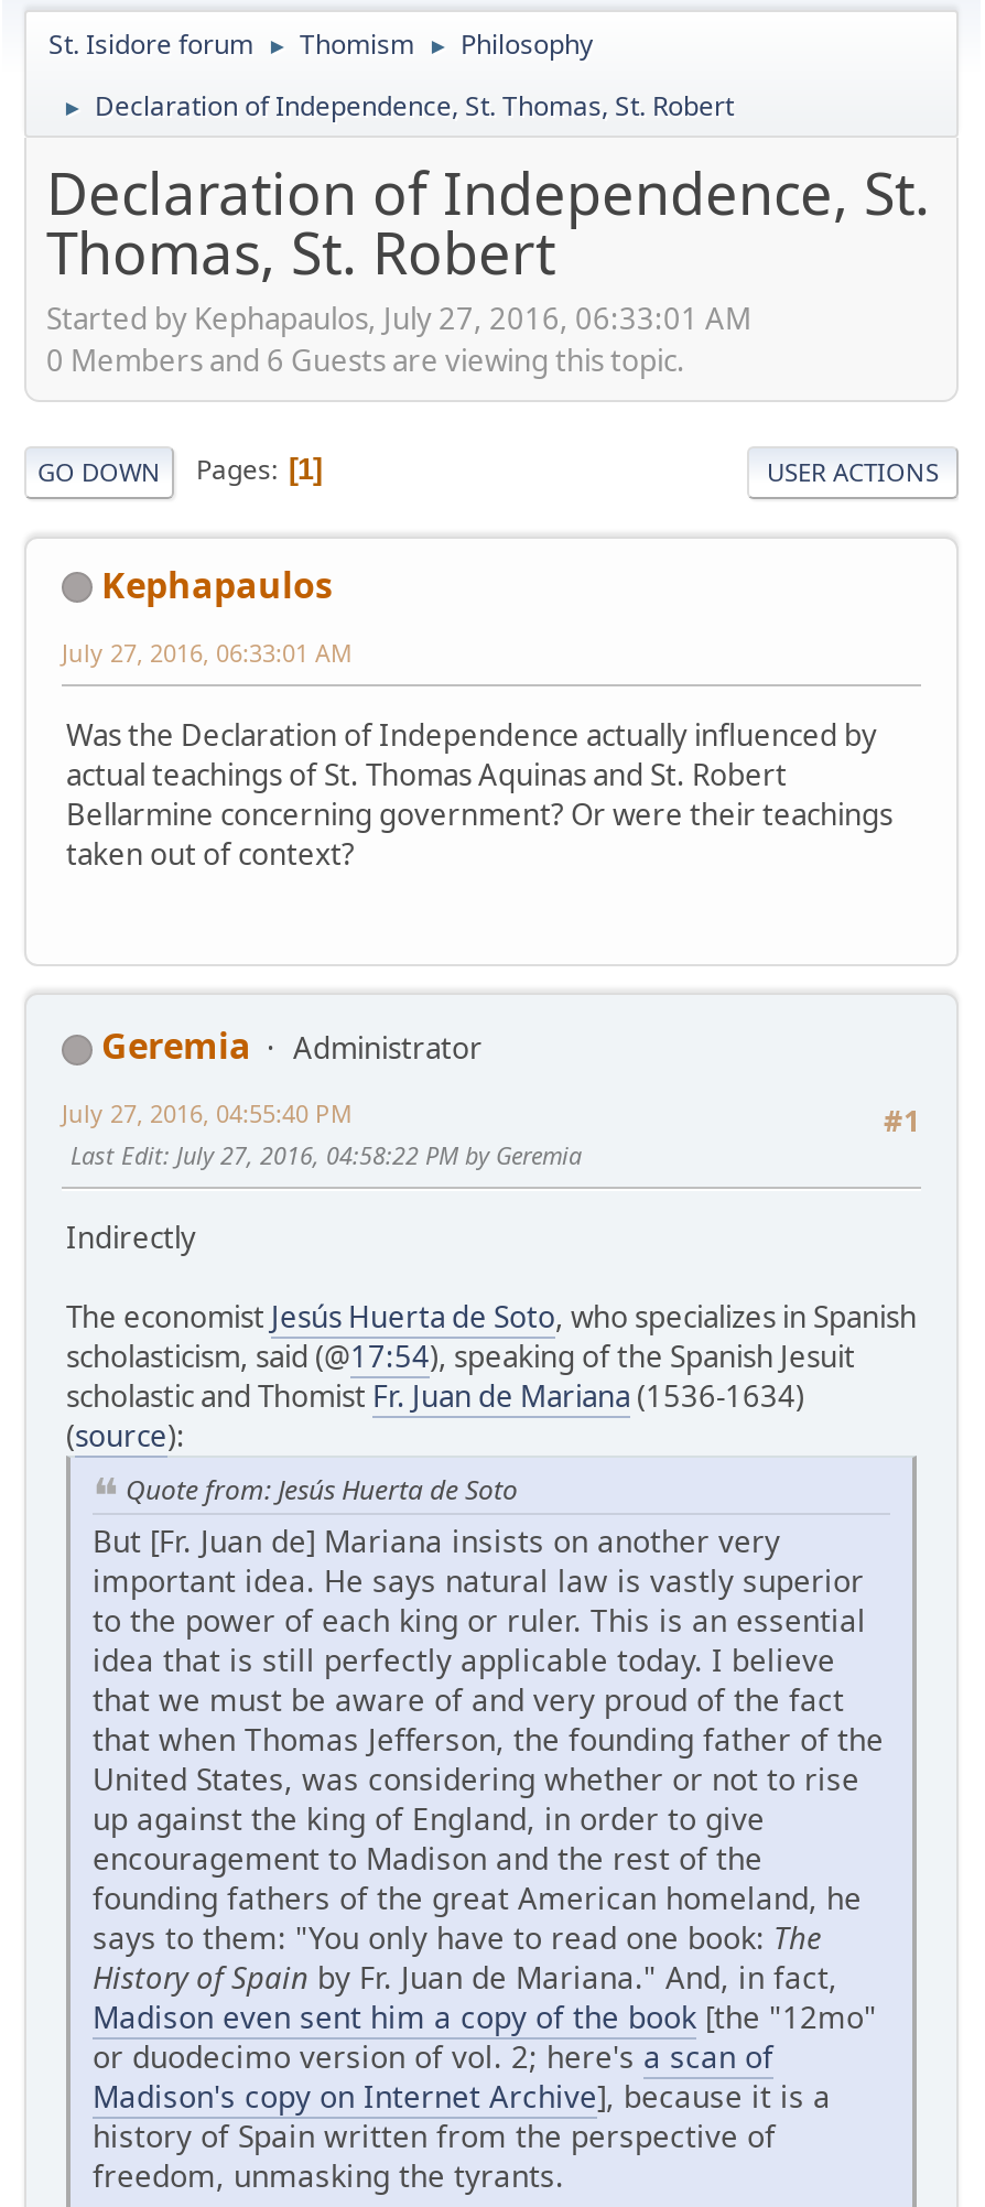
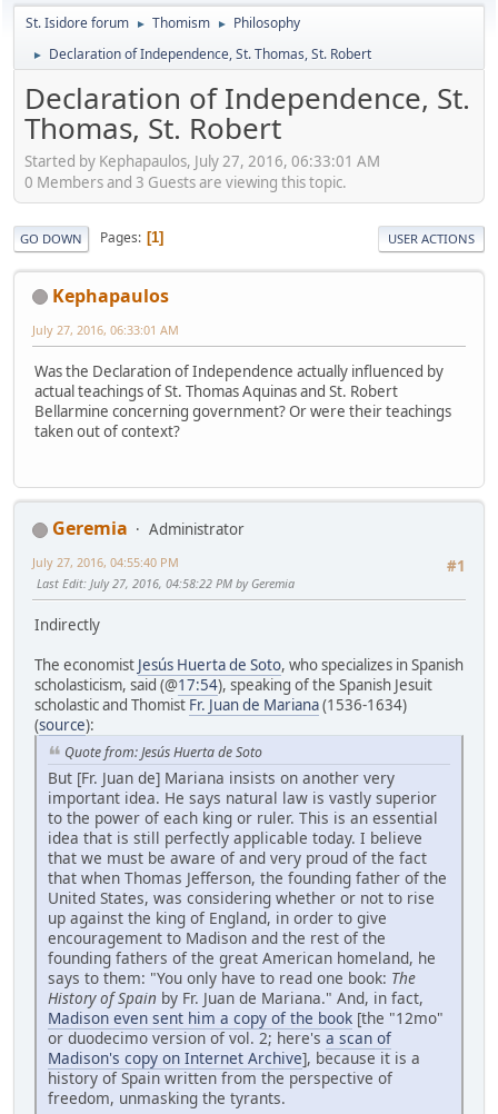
- 0 Members and 6 Guests are viewing this topic.
+ 0 Members and 3 Guests are viewing this topic.
